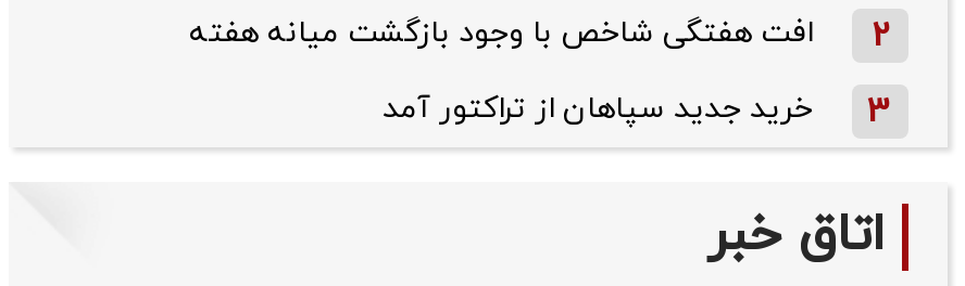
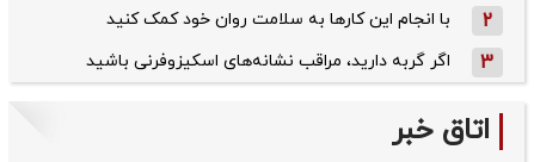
- افت هفتگی شاخص با وجود بازگشت میانه هفته
+ با انجام این کارها به سلامت روان خود کمک کنید

- خرید جدید سپاهان از تراکتور آمد
+ اگر گربه دارید، مراقب نشانه‌های اسکیزوفرنی باشید
